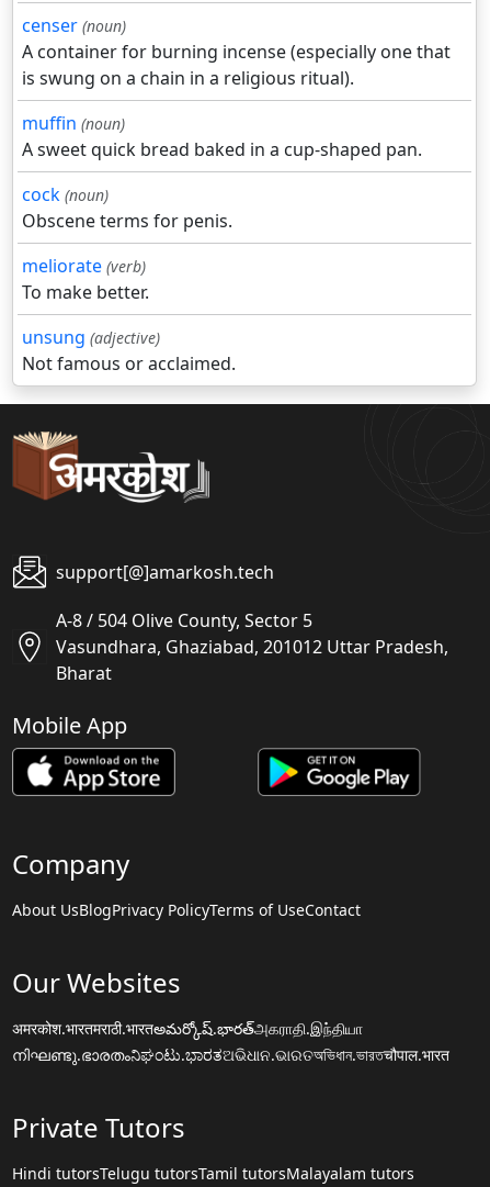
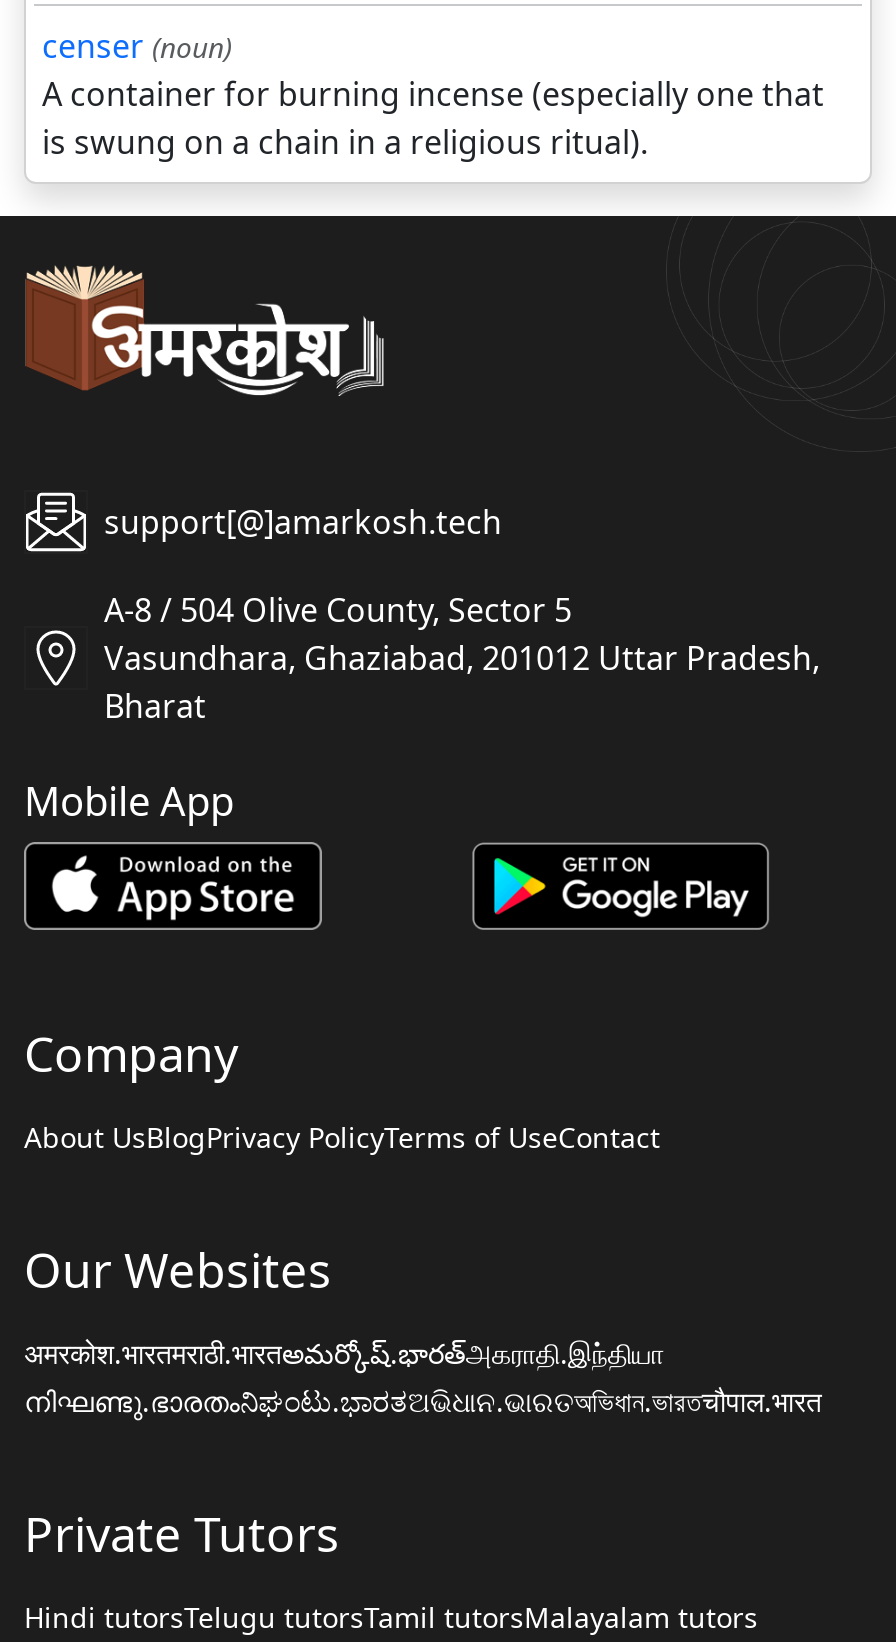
- muffin (noun)
- A sweet quick bread baked in a cup-shaped pan.
- cock (noun)
- Obscene terms for penis.
- meliorate (verb)
- To make better.
- unsung (adjective)
- Not famous or acclaimed.
